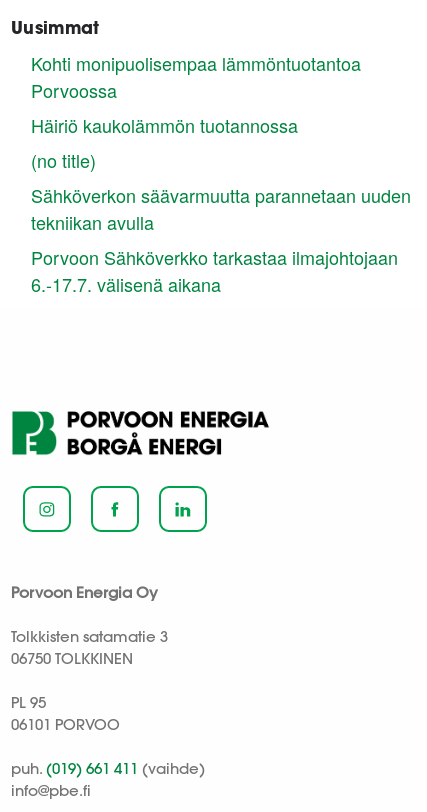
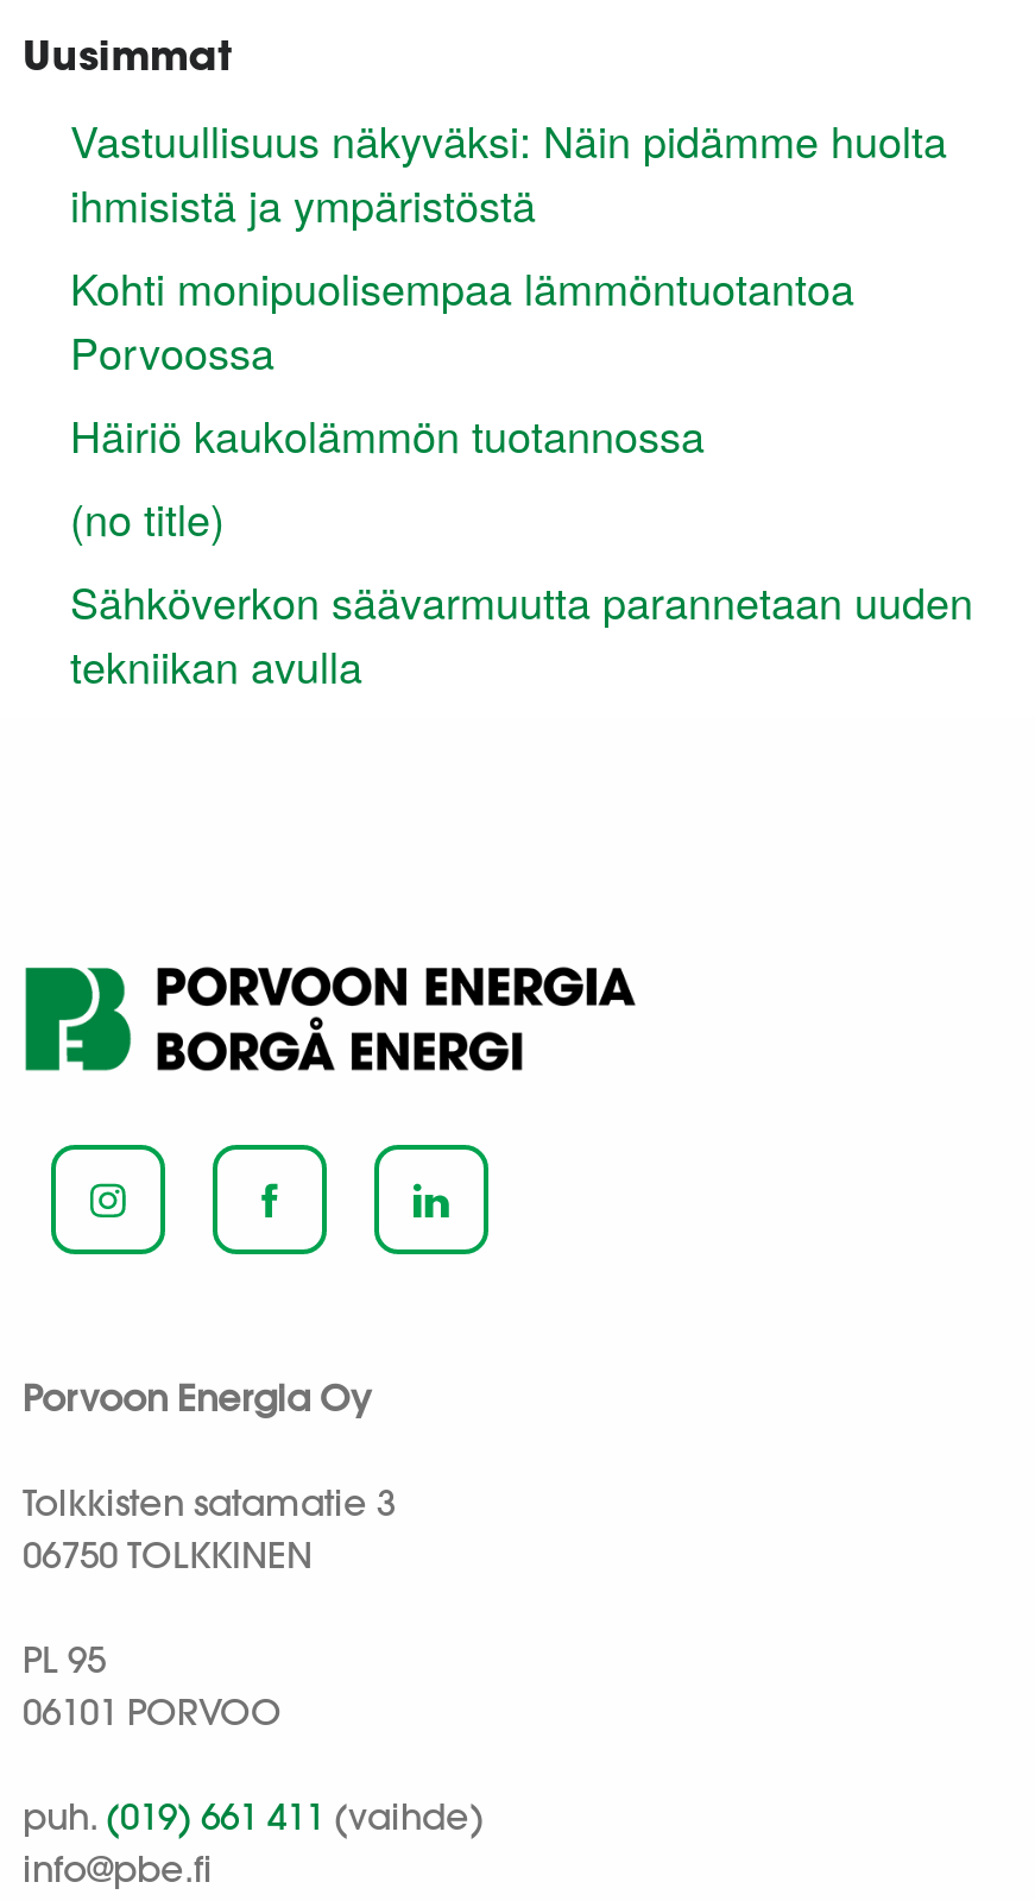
+ Vastuullisuus näkyväksi: Näin pidämme huolta
+ ihmisistä ja ympäristöstä

moved down: Kohti monipuolisempaa lämmöntuotantoa | Porvoossa | Häiriö kaukolämmön tuotannossa | (no title) | Sähköverkon säävarmuutta parannetaan uuden | tekniikan avulla

- Porvoon Sähköverkko tarkastaa ilmajohtojaan
- 6.-17.7. välisenä aikana
